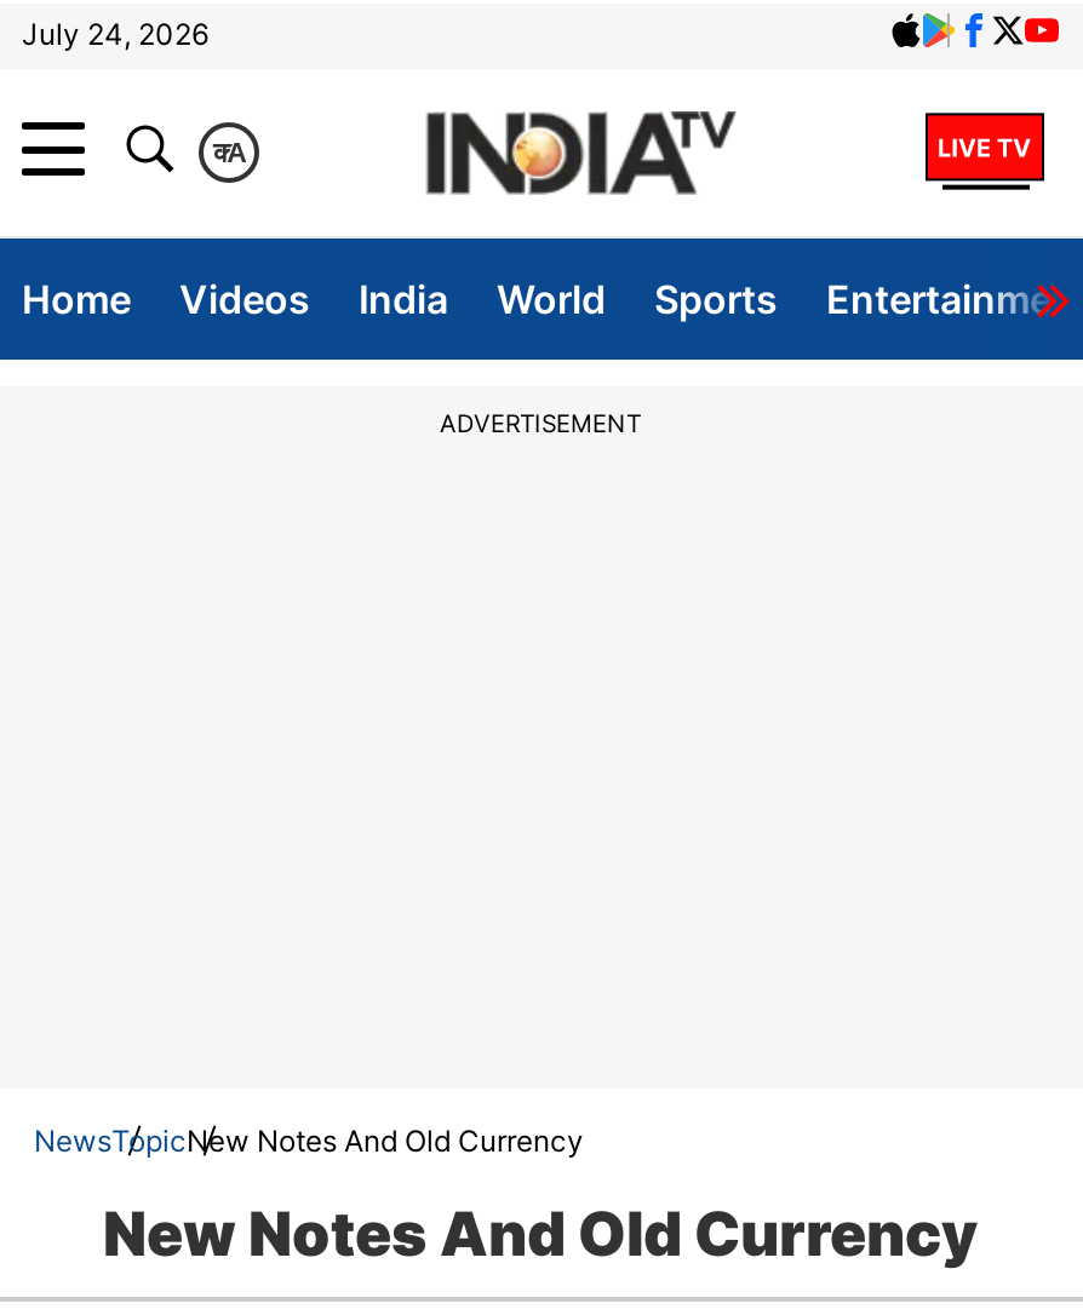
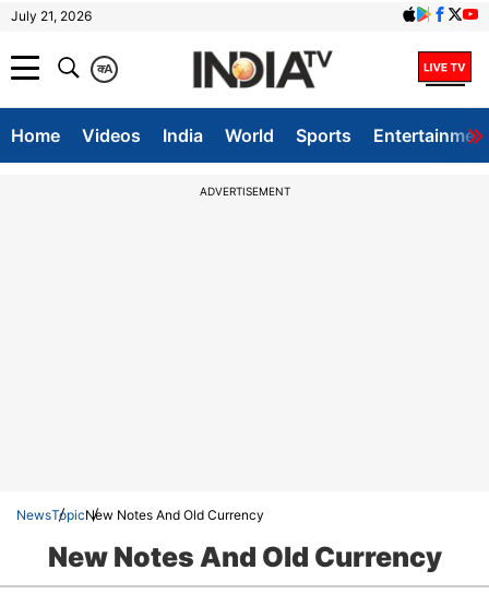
- July 24, 2026
+ July 21, 2026
